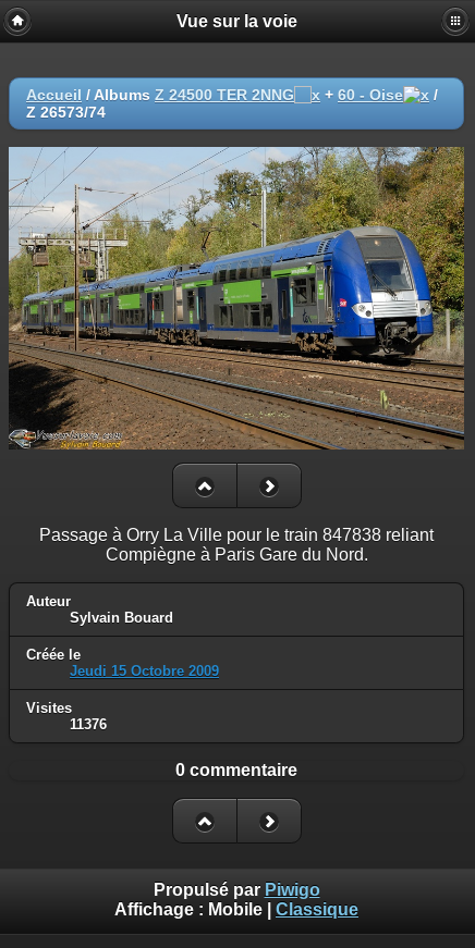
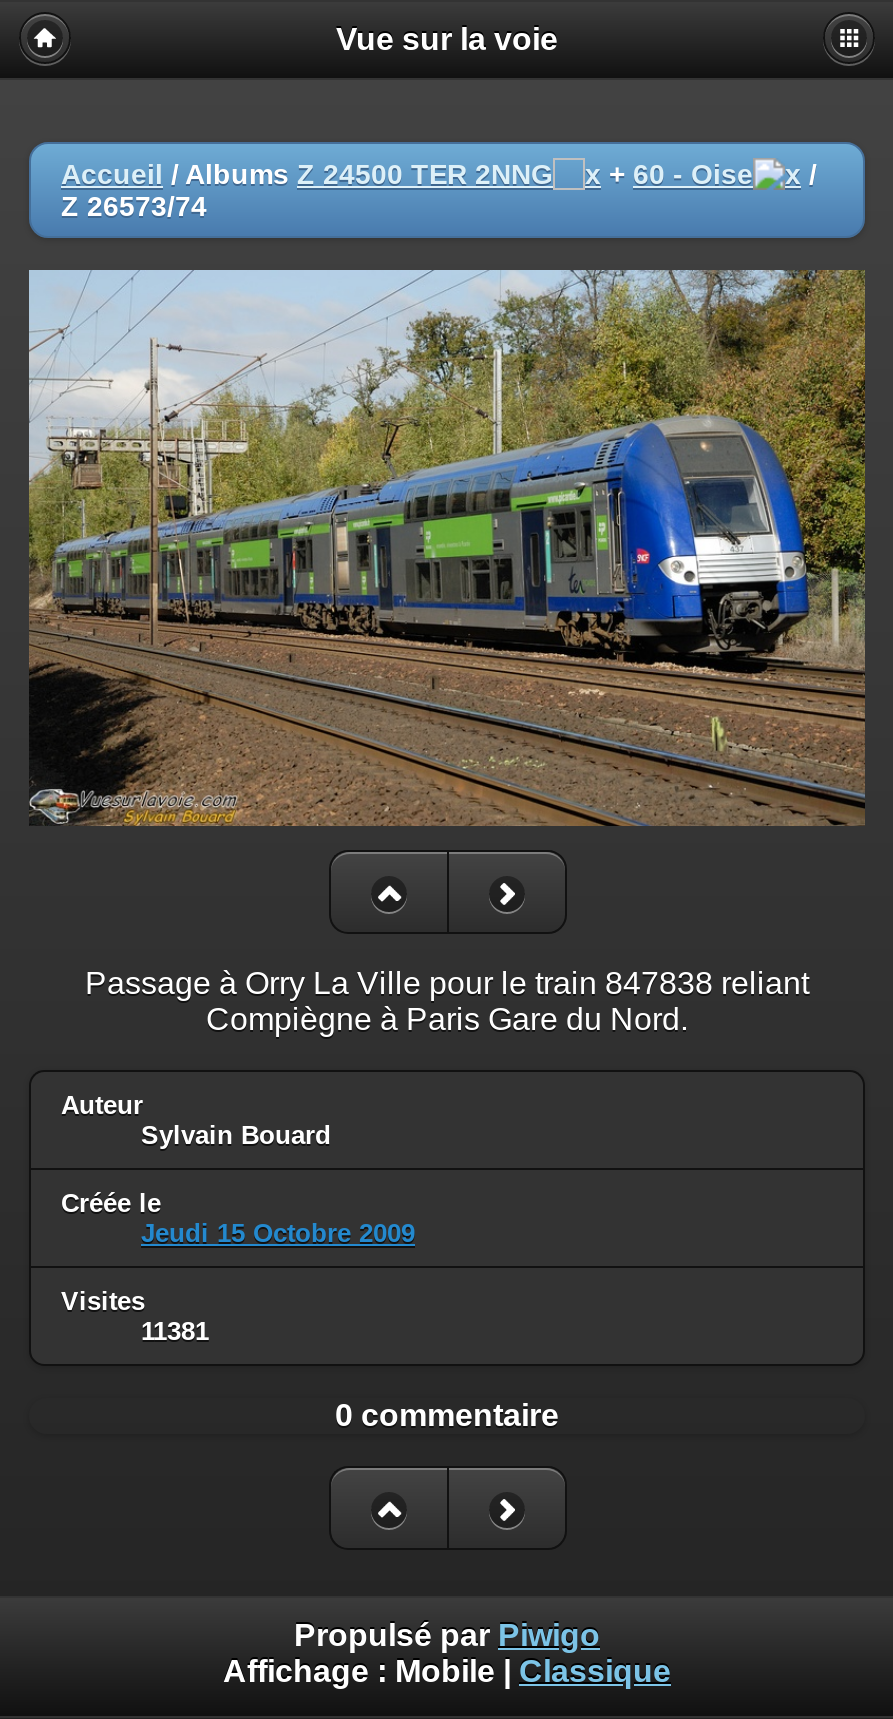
- 11376
+ 11381
